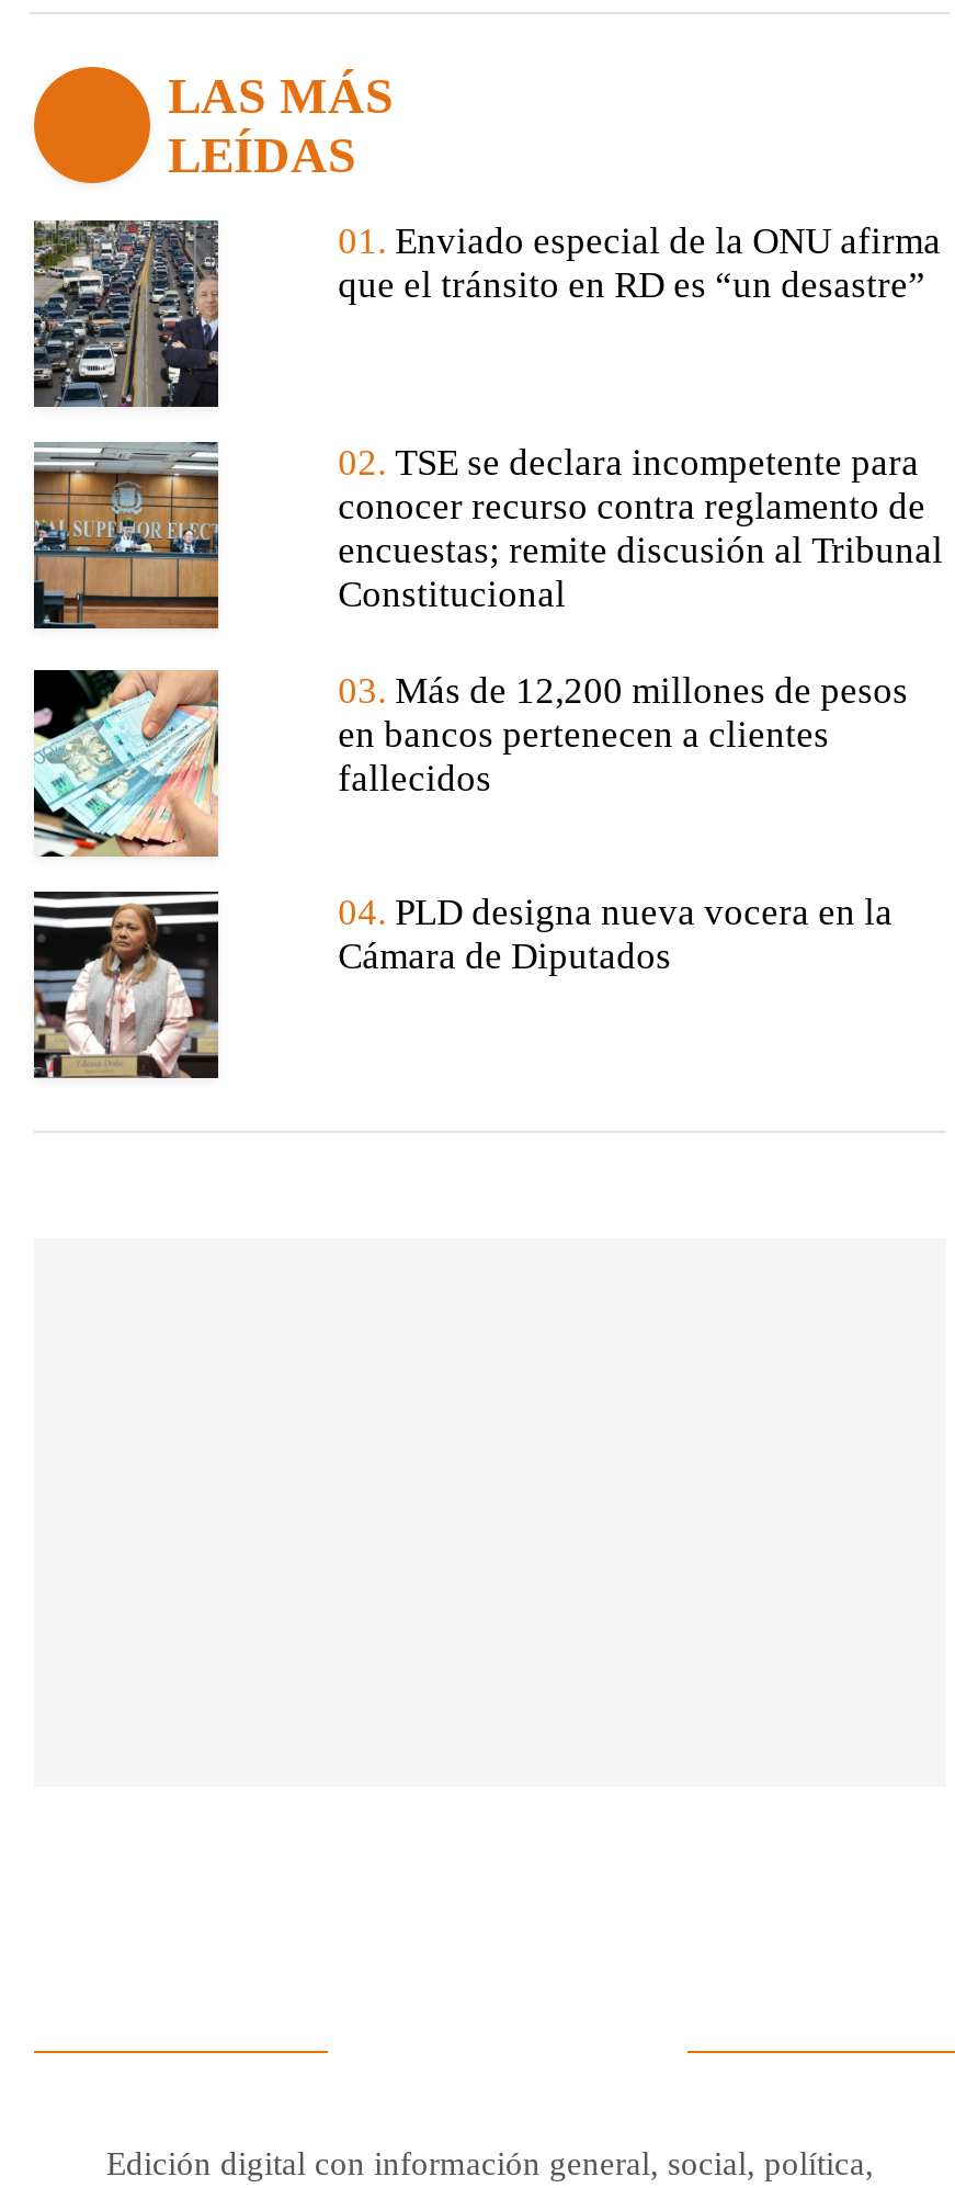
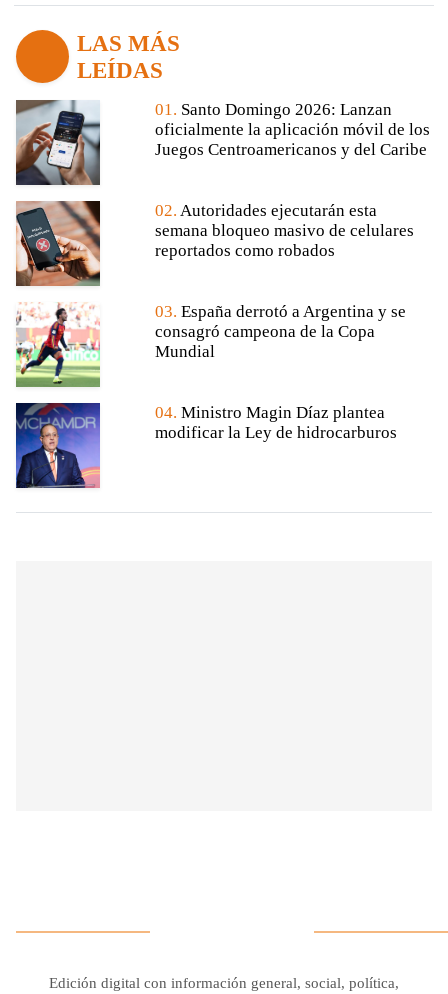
- [image]
+ [image]

- 01. Enviado especial de la ONU afirma
- que el tránsito en RD es “un desastre”
+ 01. Santo Domingo 2026: Lanzan
+ oficialmente la aplicación móvil de los
+ Juegos Centroamericanos y del Caribe

- [image]
+ [image]

- 02. TSE se declara incompetente para
- conocer recurso contra reglamento de
- encuestas; remite discusión al Tribunal
- Constitucional
+ 02. Autoridades ejecutarán esta
+ semana bloqueo masivo de celulares
+ reportados como robados

- [image]
+ [image]

- 03. Más de 12,200 millones de pesos
- en bancos pertenecen a clientes
- fallecidos
+ 03. España derrotó a Argentina y se
+ consagró campeona de la Copa
+ Mundial

- [image]
+ [image]

- 04. PLD designa nueva vocera en la
- Cámara de Diputados
+ 04. Ministro Magin Díaz plantea
+ modificar la Ley de hidrocarburos
